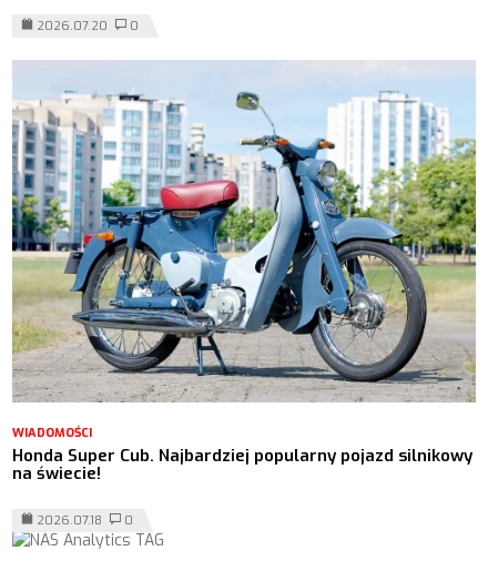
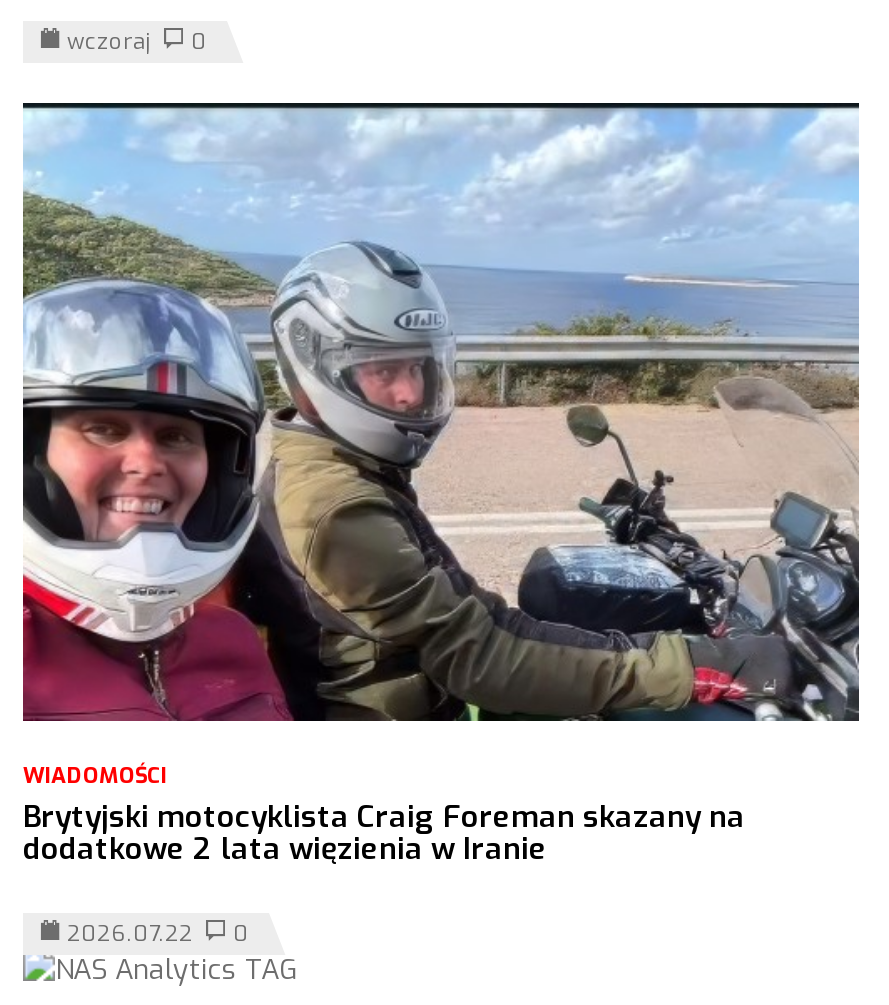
- 2026.07.20
+ wczoraj

- [image]
- Honda Super Cub. Najbardziej popularny pojazd silnikowy
- na świecie!
+ [image]
+ Brytyjski motocyklista Craig Foreman skazany na
+ dodatkowe 2 lata więzienia w Iranie

- 2026.07.18 0
+ 2026.07.22 0
